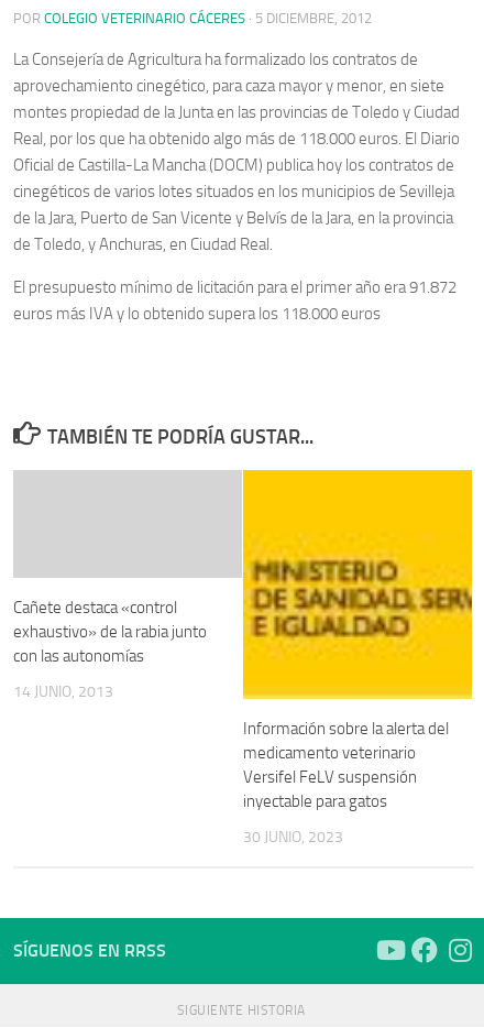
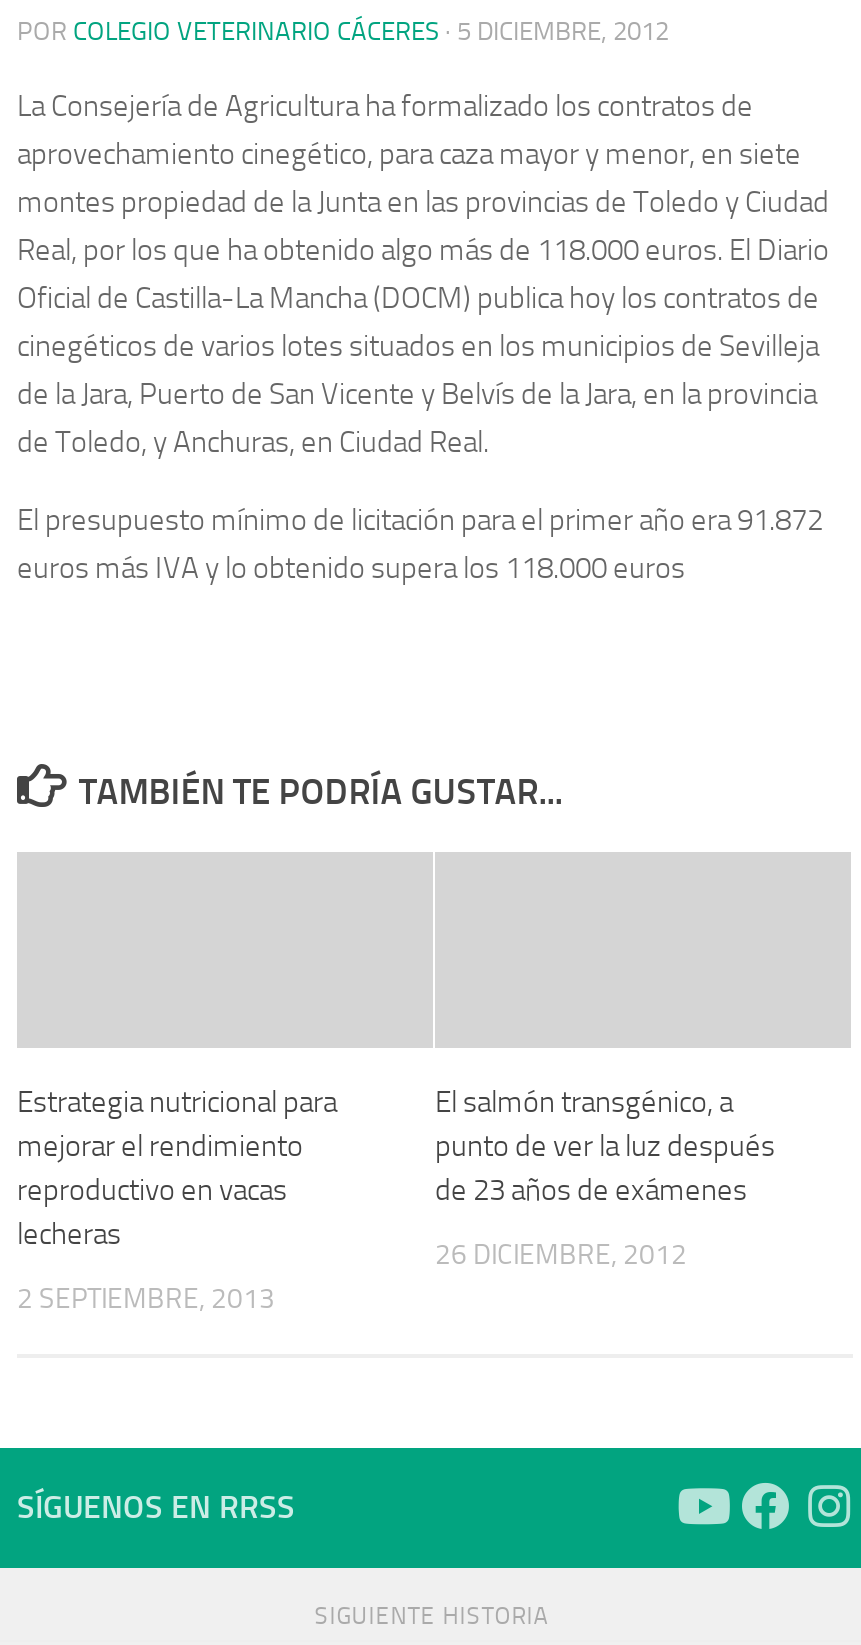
- [image]

- Cañete destaca «control
- exhaustivo» de la rabia junto
- con las autonomías
+ Estrategia nutricional para
+ mejorar el rendimiento
+ reproductivo en vacas
+ lecheras

- 14 JUNIO, 2013
+ 2 SEPTIEMBRE, 2013

- Información sobre la alerta del
- medicamento veterinario
- Versifel FeLV suspensión
- inyectable para gatos
+ El salmón transgénico, a
+ punto de ver la luz después
+ de 23 años de exámenes

- 30 JUNIO, 2023
+ 26 DICIEMBRE, 2012
